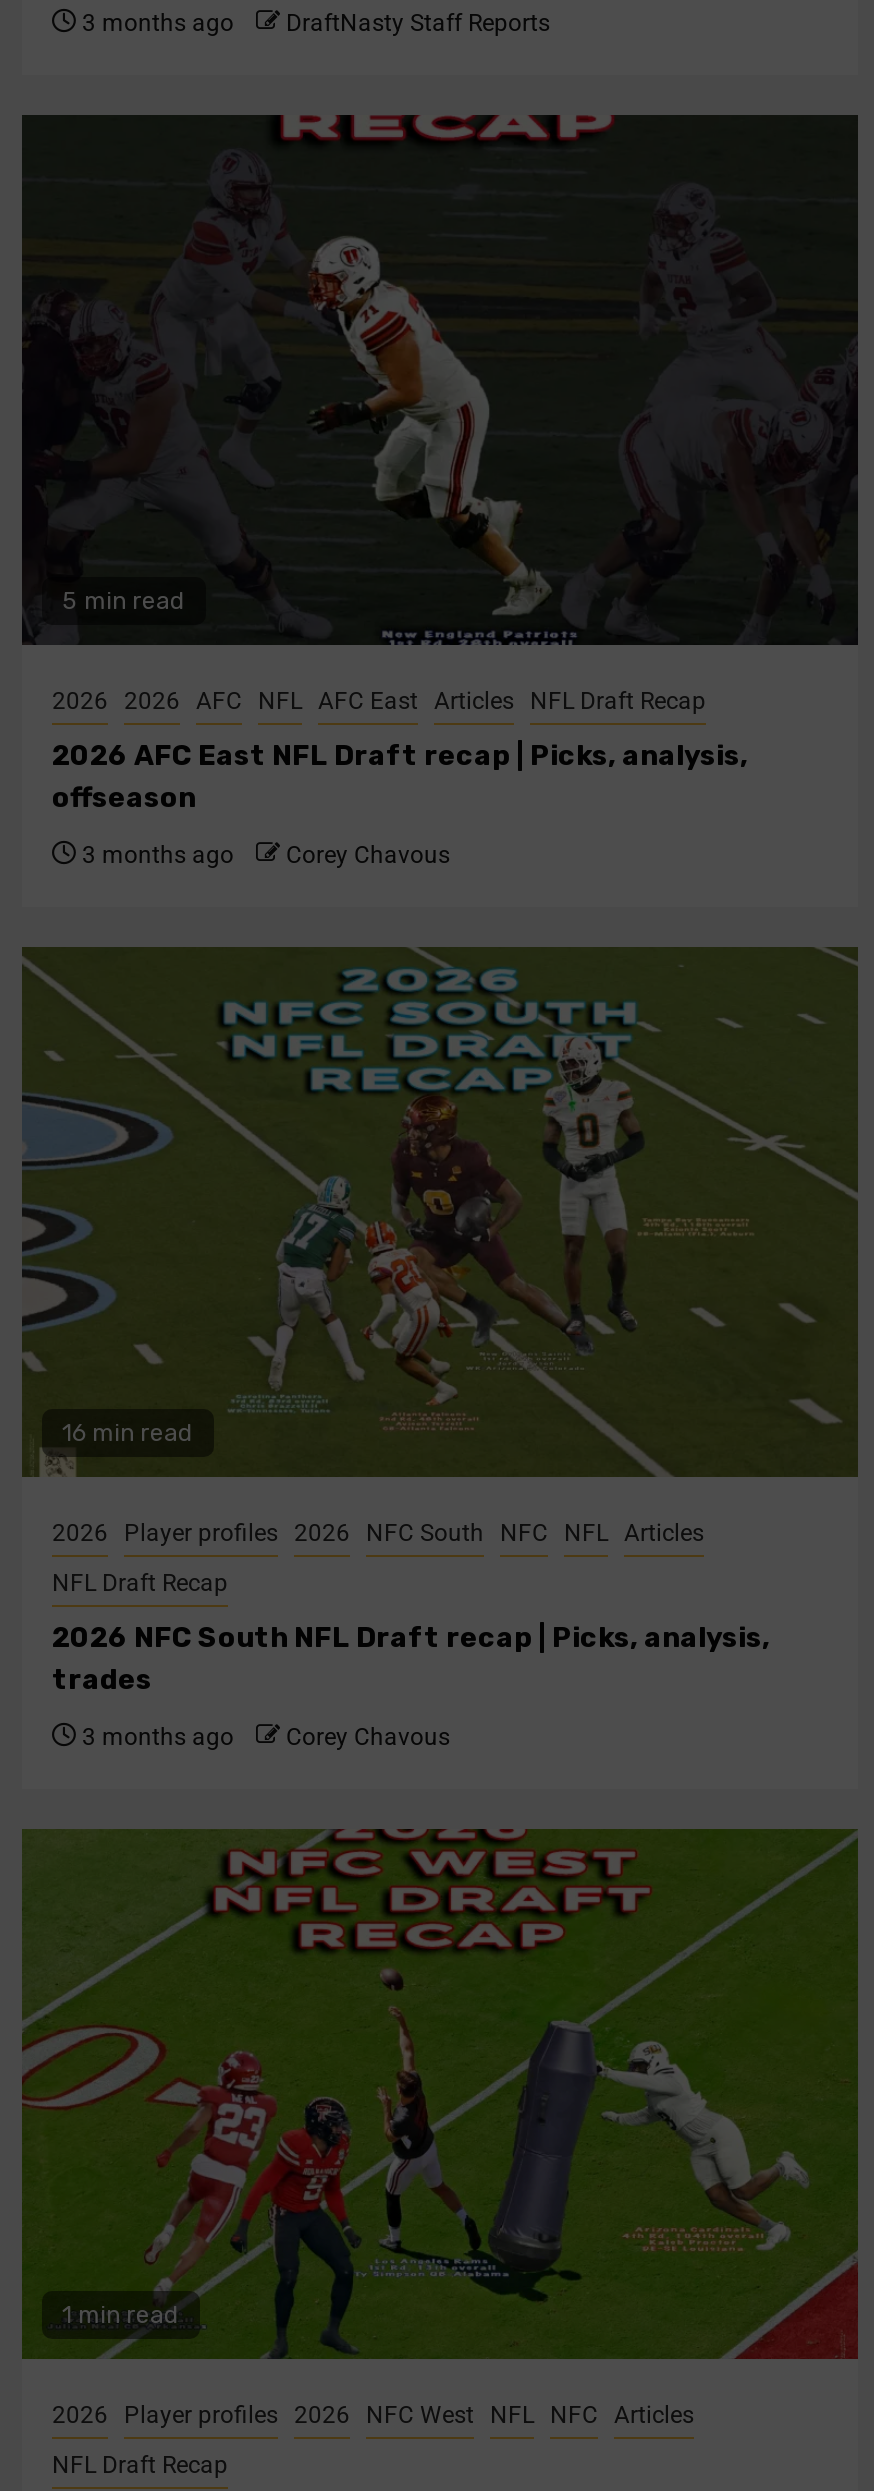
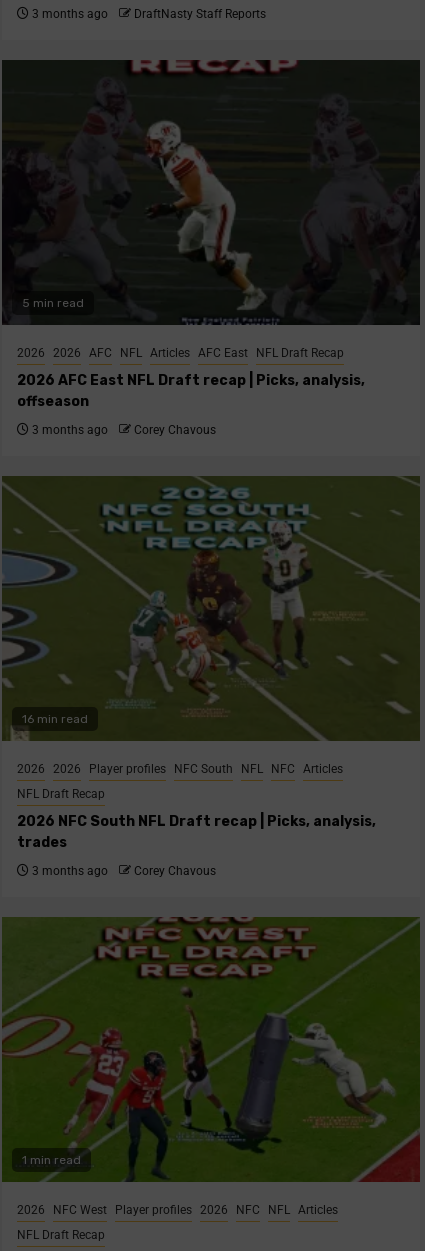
- 2026 2026 AFC NFL AFC East Articles NFL Draft Recap
+ 2026 2026 AFC NFL Articles AFC East NFL Draft Recap

- 2026 Player profiles 2026 NFC South NFC NFL Articles
+ 2026 2026 Player profiles NFC South NFL NFC Articles

- 2026 Player profiles 2026 NFC West NFL NFC Articles
+ 2026 NFC West Player profiles 2026 NFC NFL Articles
